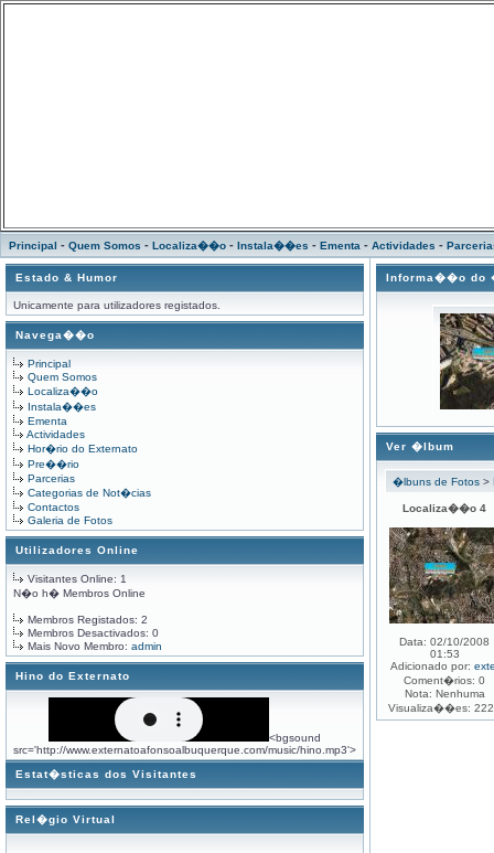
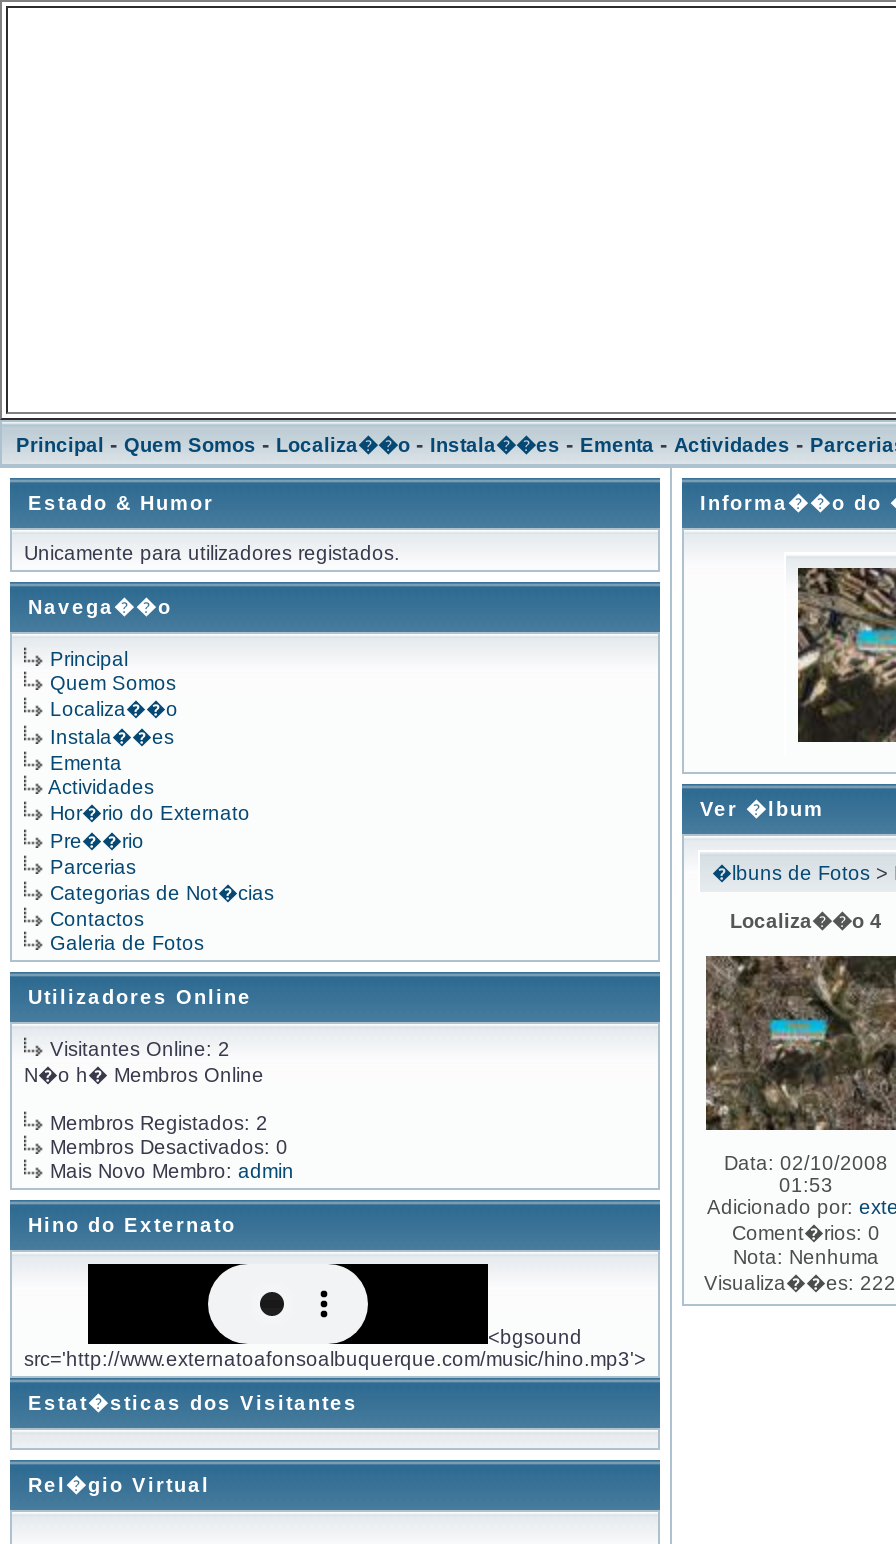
- Visitantes Online: 1
+ Visitantes Online: 2
